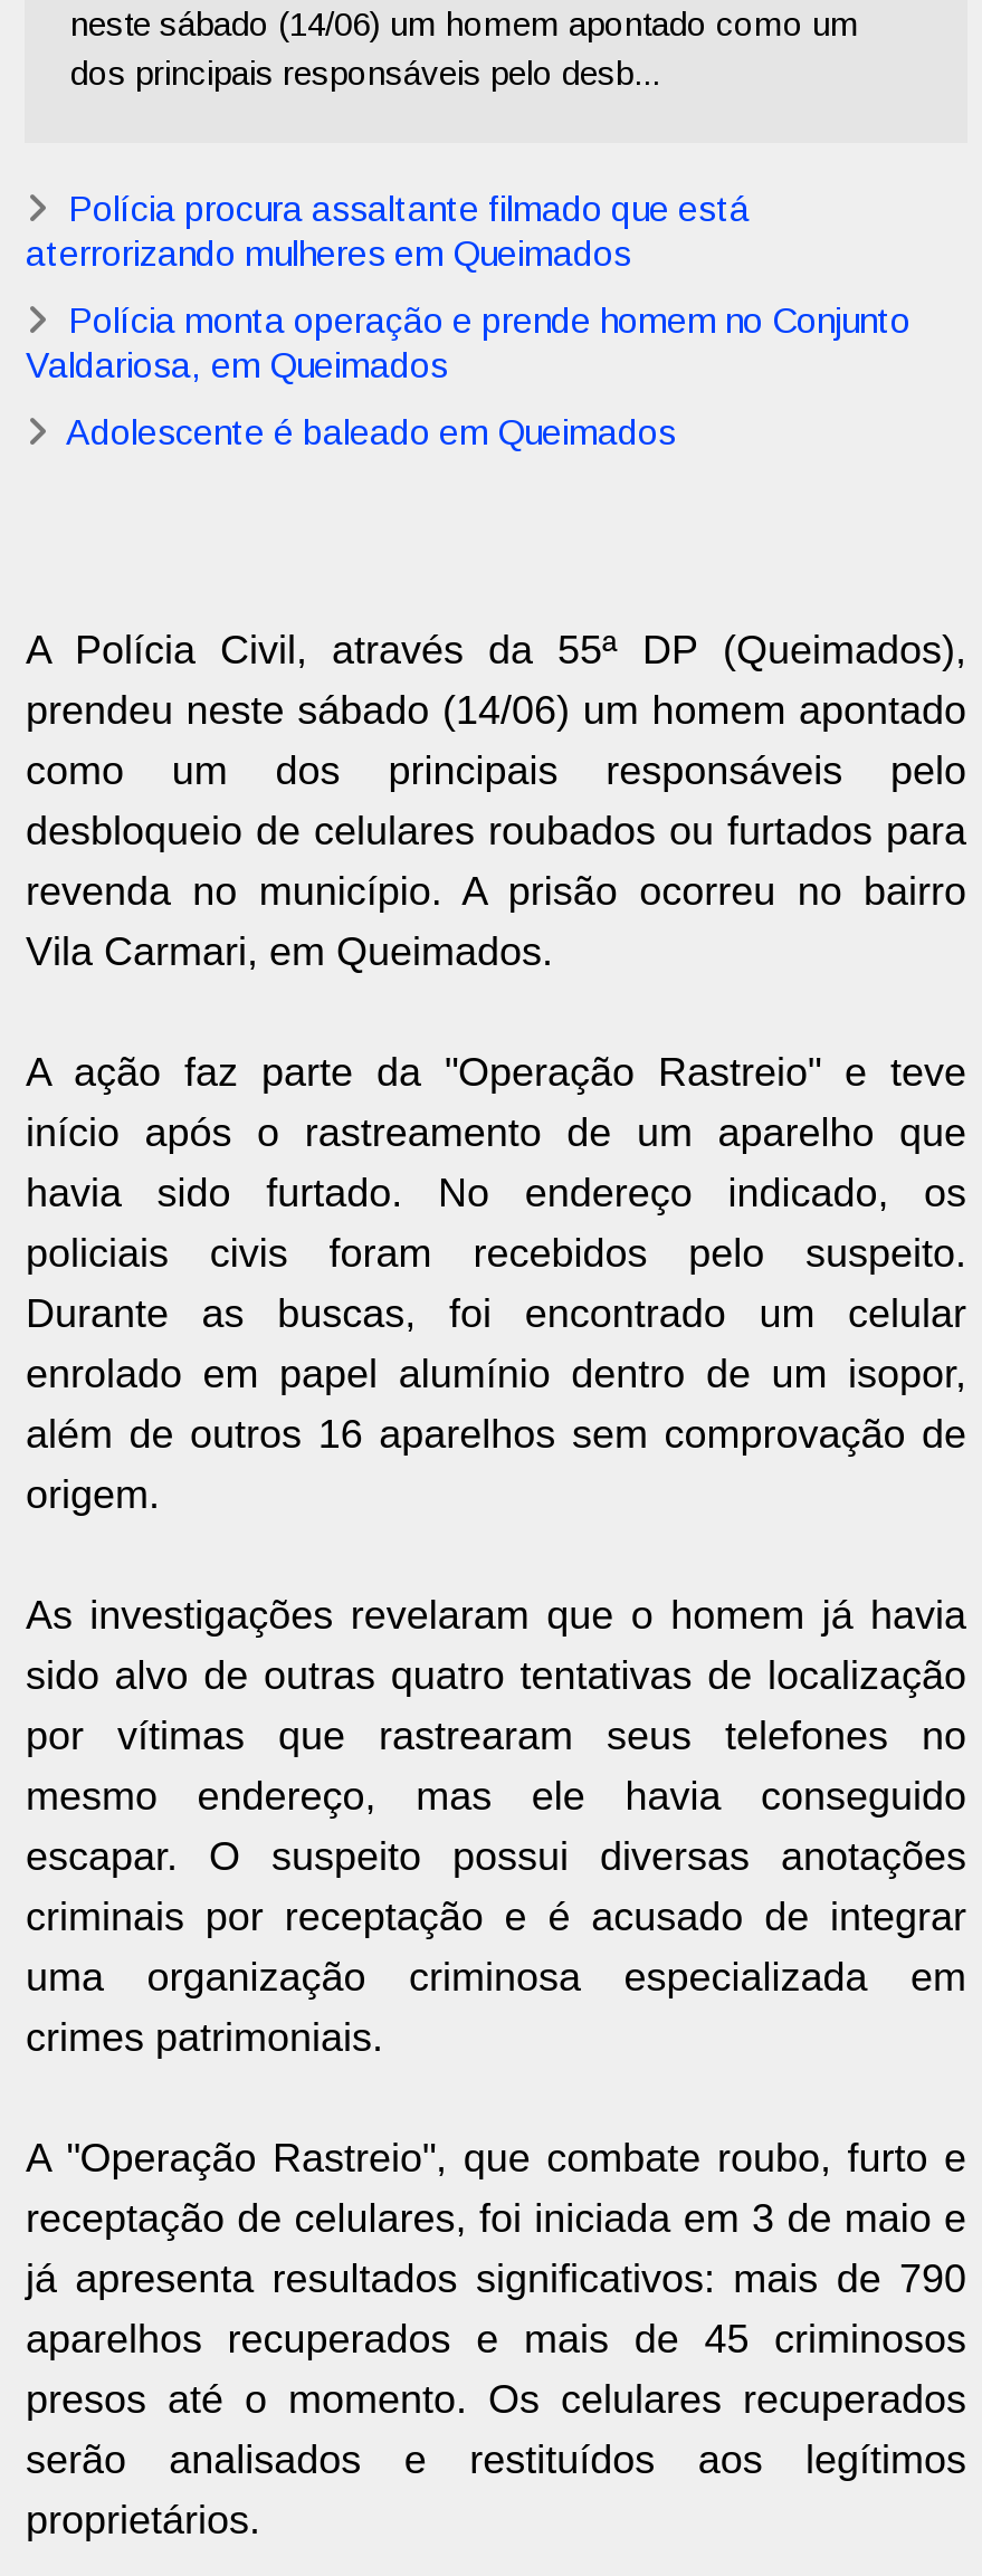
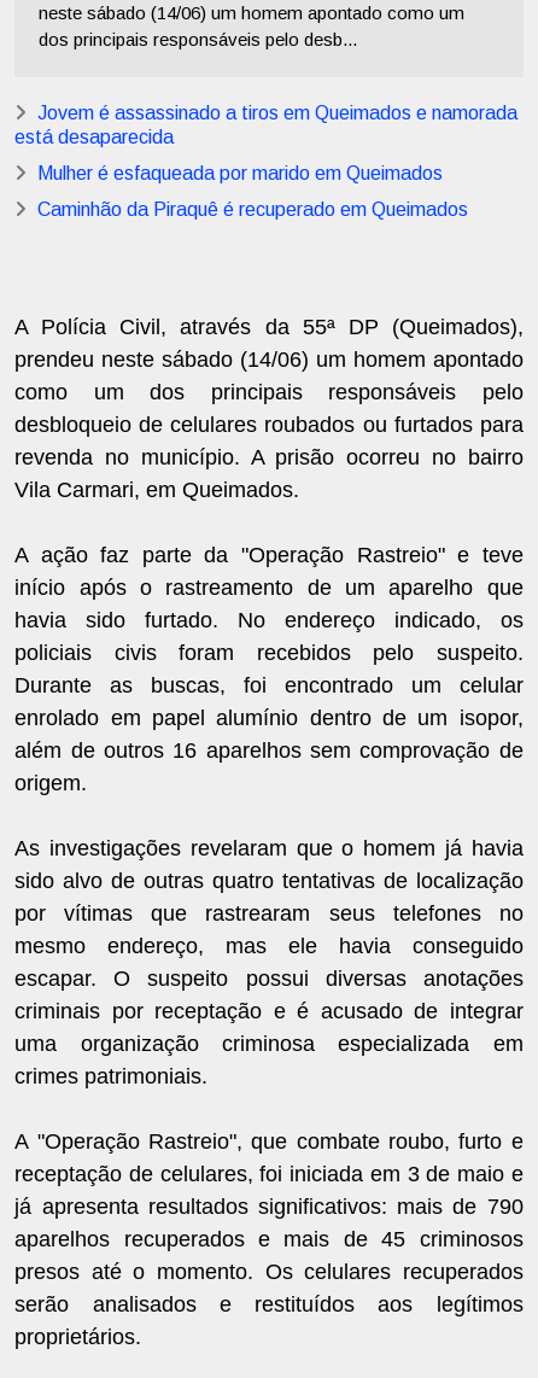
- Polícia procura assaltante filmado que está
- aterrorizando mulheres em Queimados
+ Jovem é assassinado a tiros em Queimados e namorada
+ está desaparecida

- Polícia monta operação e prende homem no Conjunto
- Valdariosa, em Queimados
+ Mulher é esfaqueada por marido em Queimados

- Adolescente é baleado em Queimados
+ Caminhão da Piraquê é recuperado em Queimados
